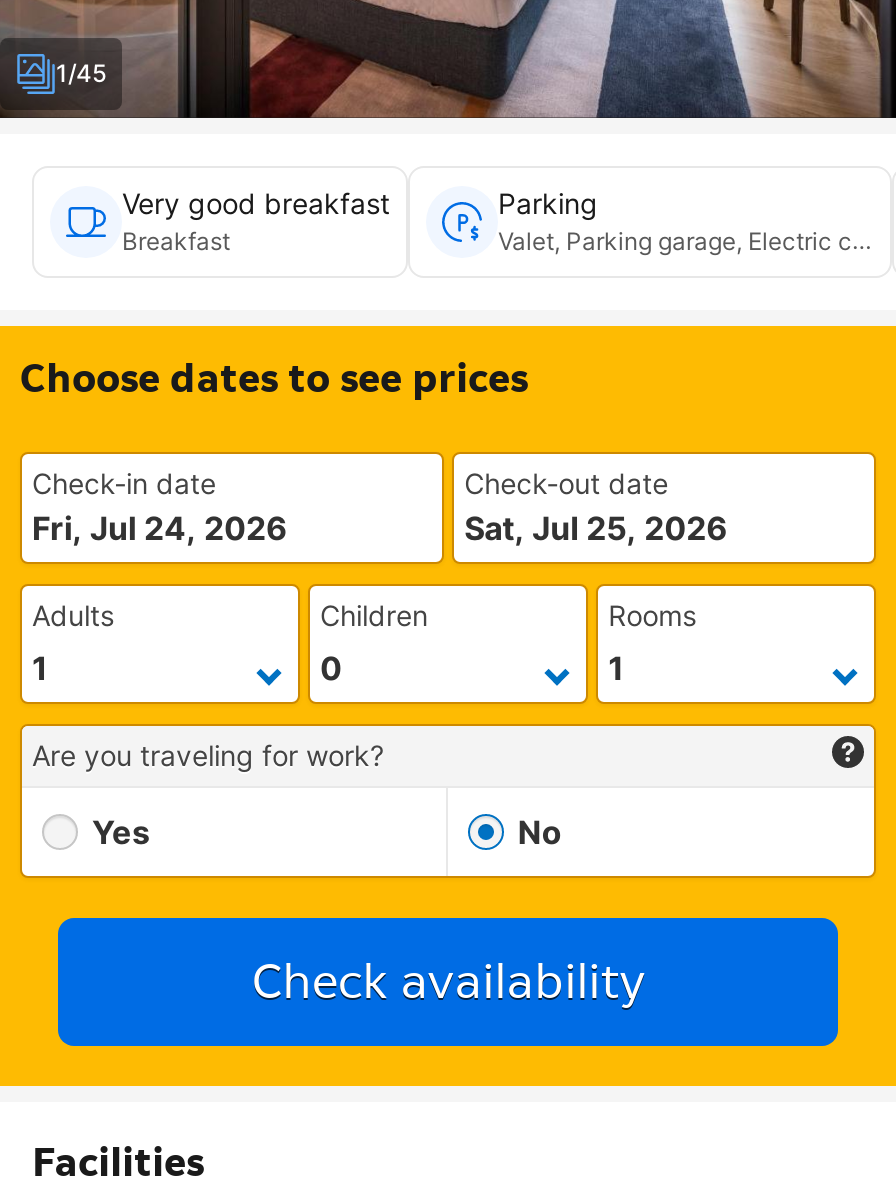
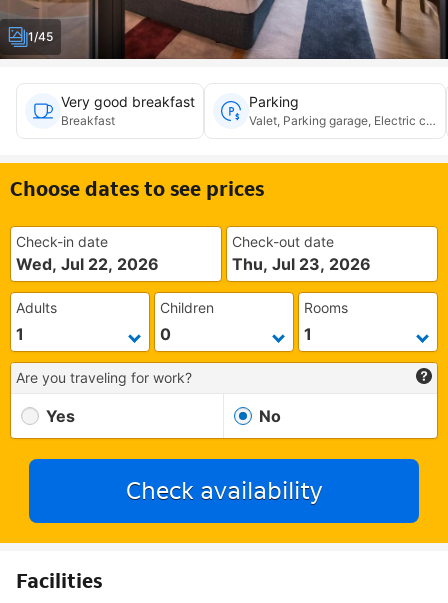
- Fri, Jul 24, 2026
+ Wed, Jul 22, 2026

- Sat, Jul 25, 2026
+ Thu, Jul 23, 2026
